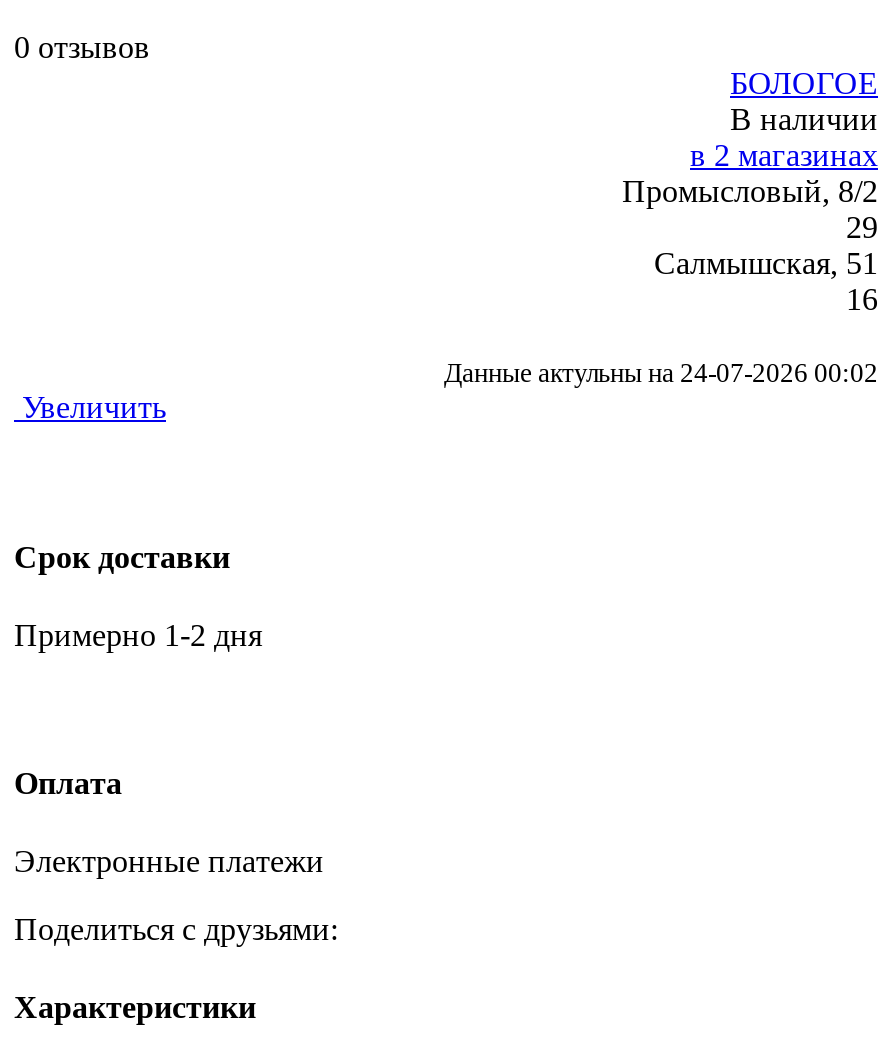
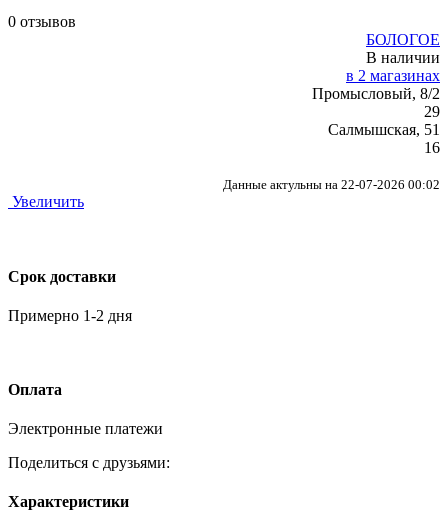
- Данные актульны на 24-07-2026 00:02
+ Данные актульны на 22-07-2026 00:02
